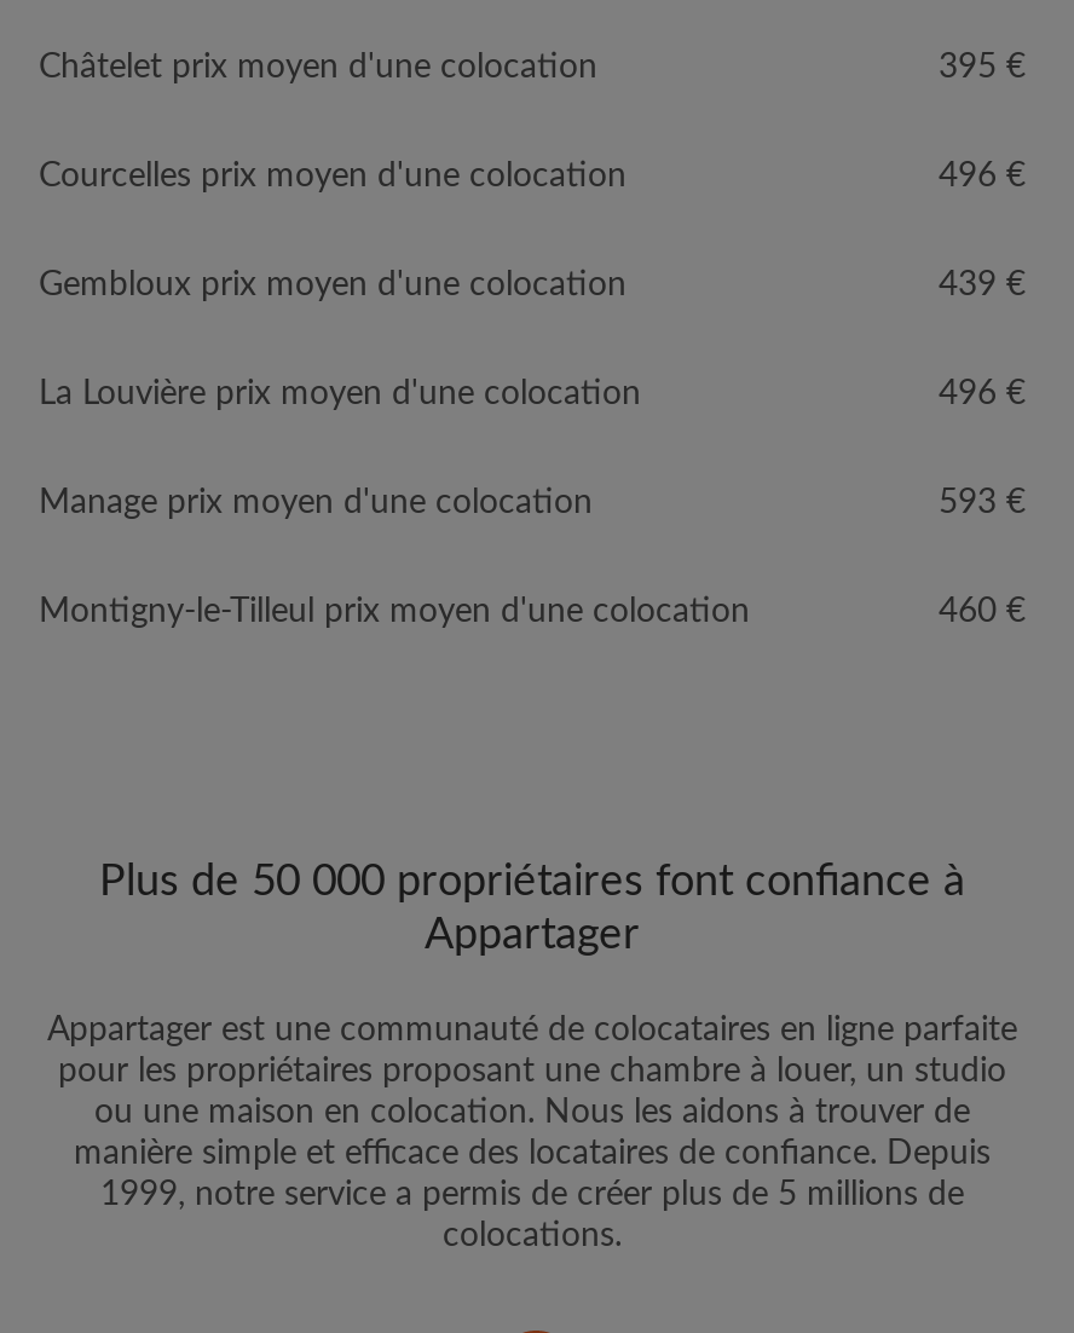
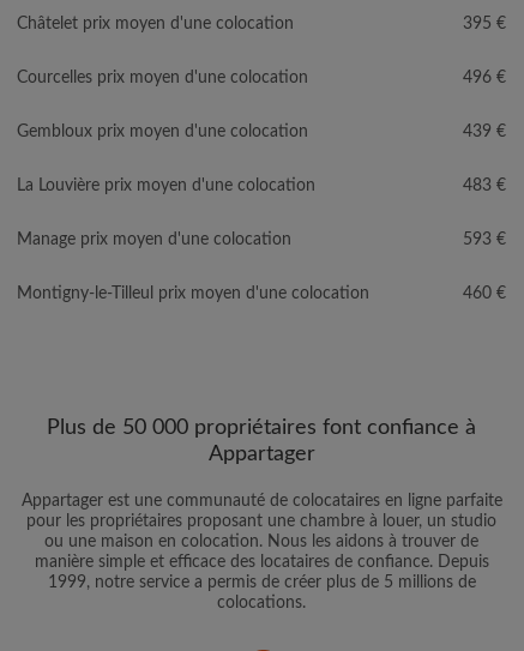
- 496 €
+ 483 €
